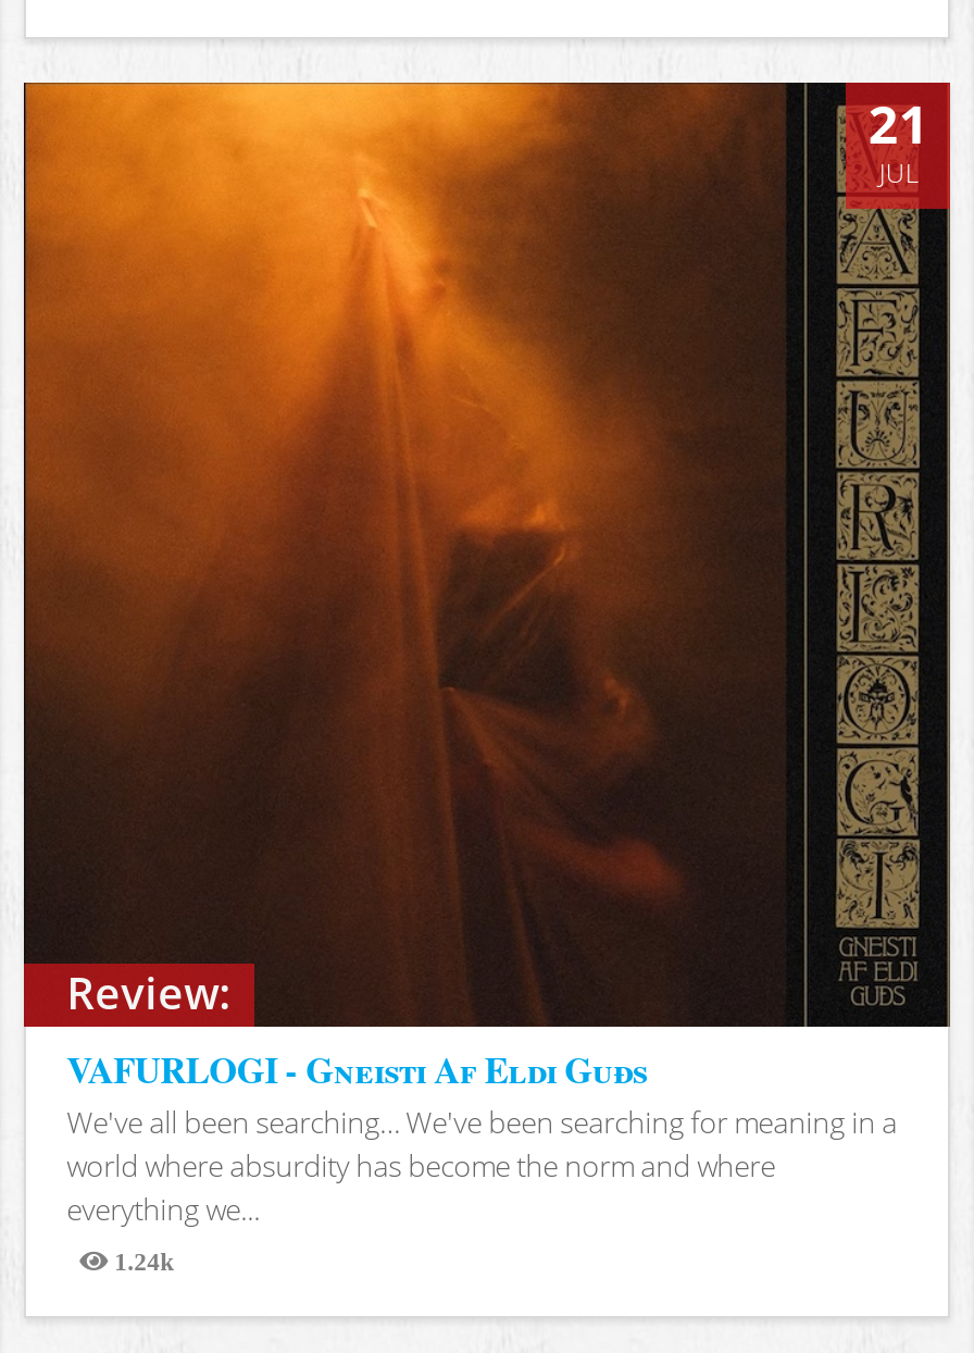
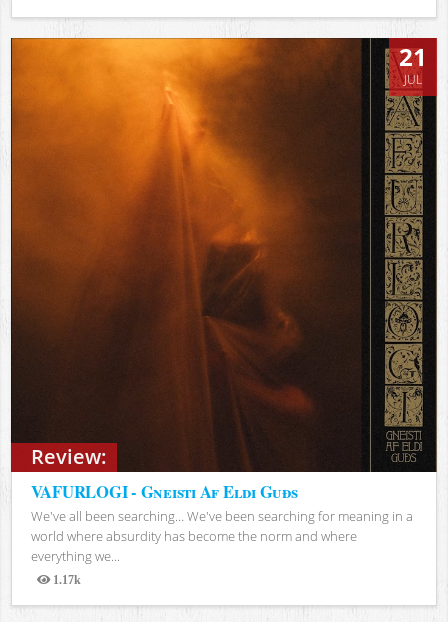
- 1.24k
+ 1.17k
